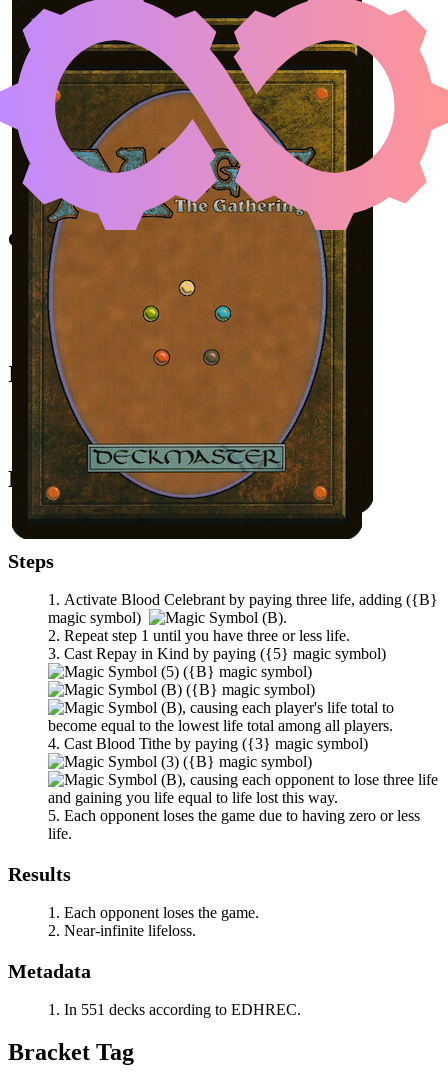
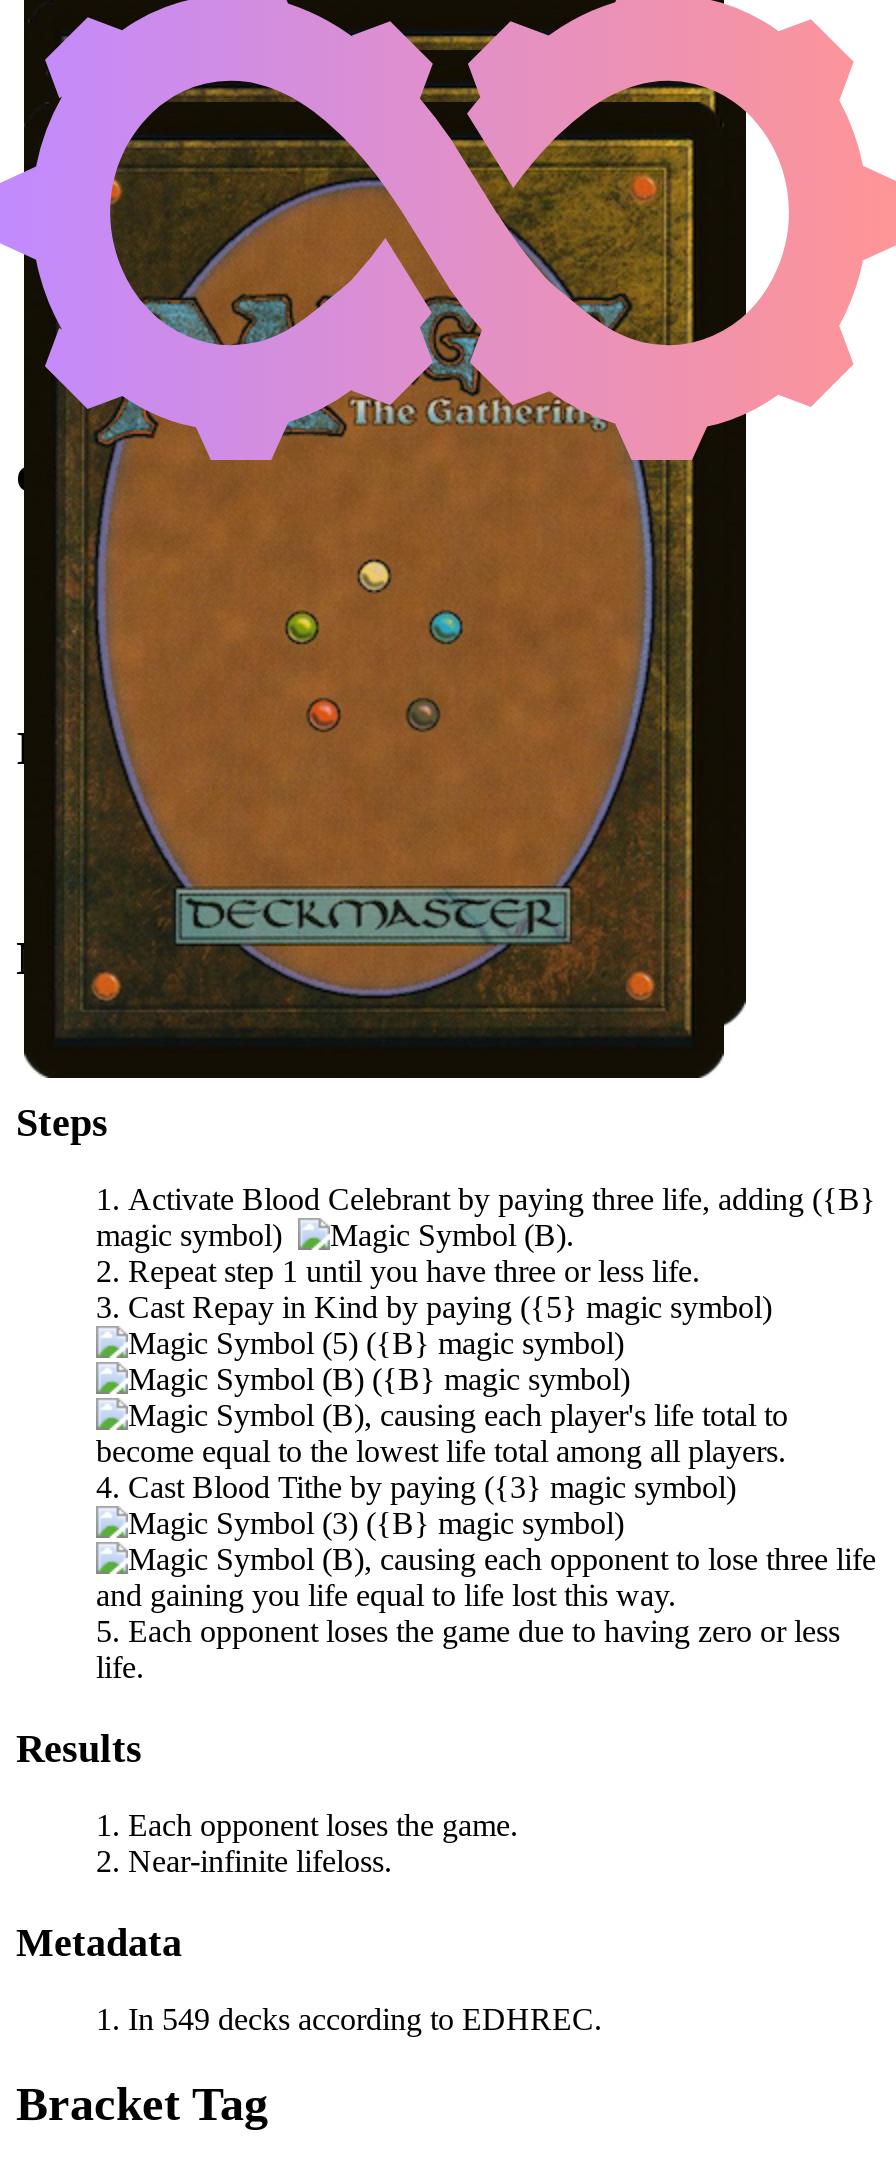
- In 551 decks according to EDHREC.
+ In 549 decks according to EDHREC.
